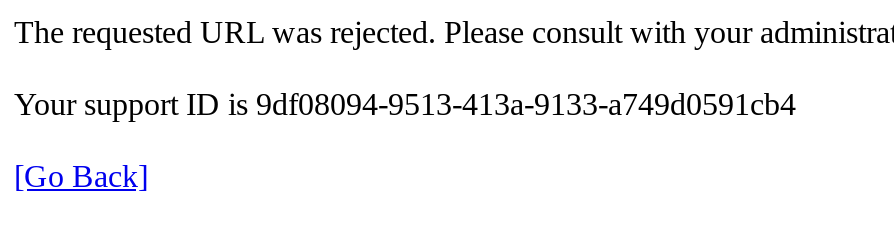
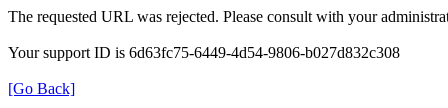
- Your support ID is 9df08094-9513-413a-9133-a749d0591cb4
+ Your support ID is 6d63fc75-6449-4d54-9806-b027d832c308
